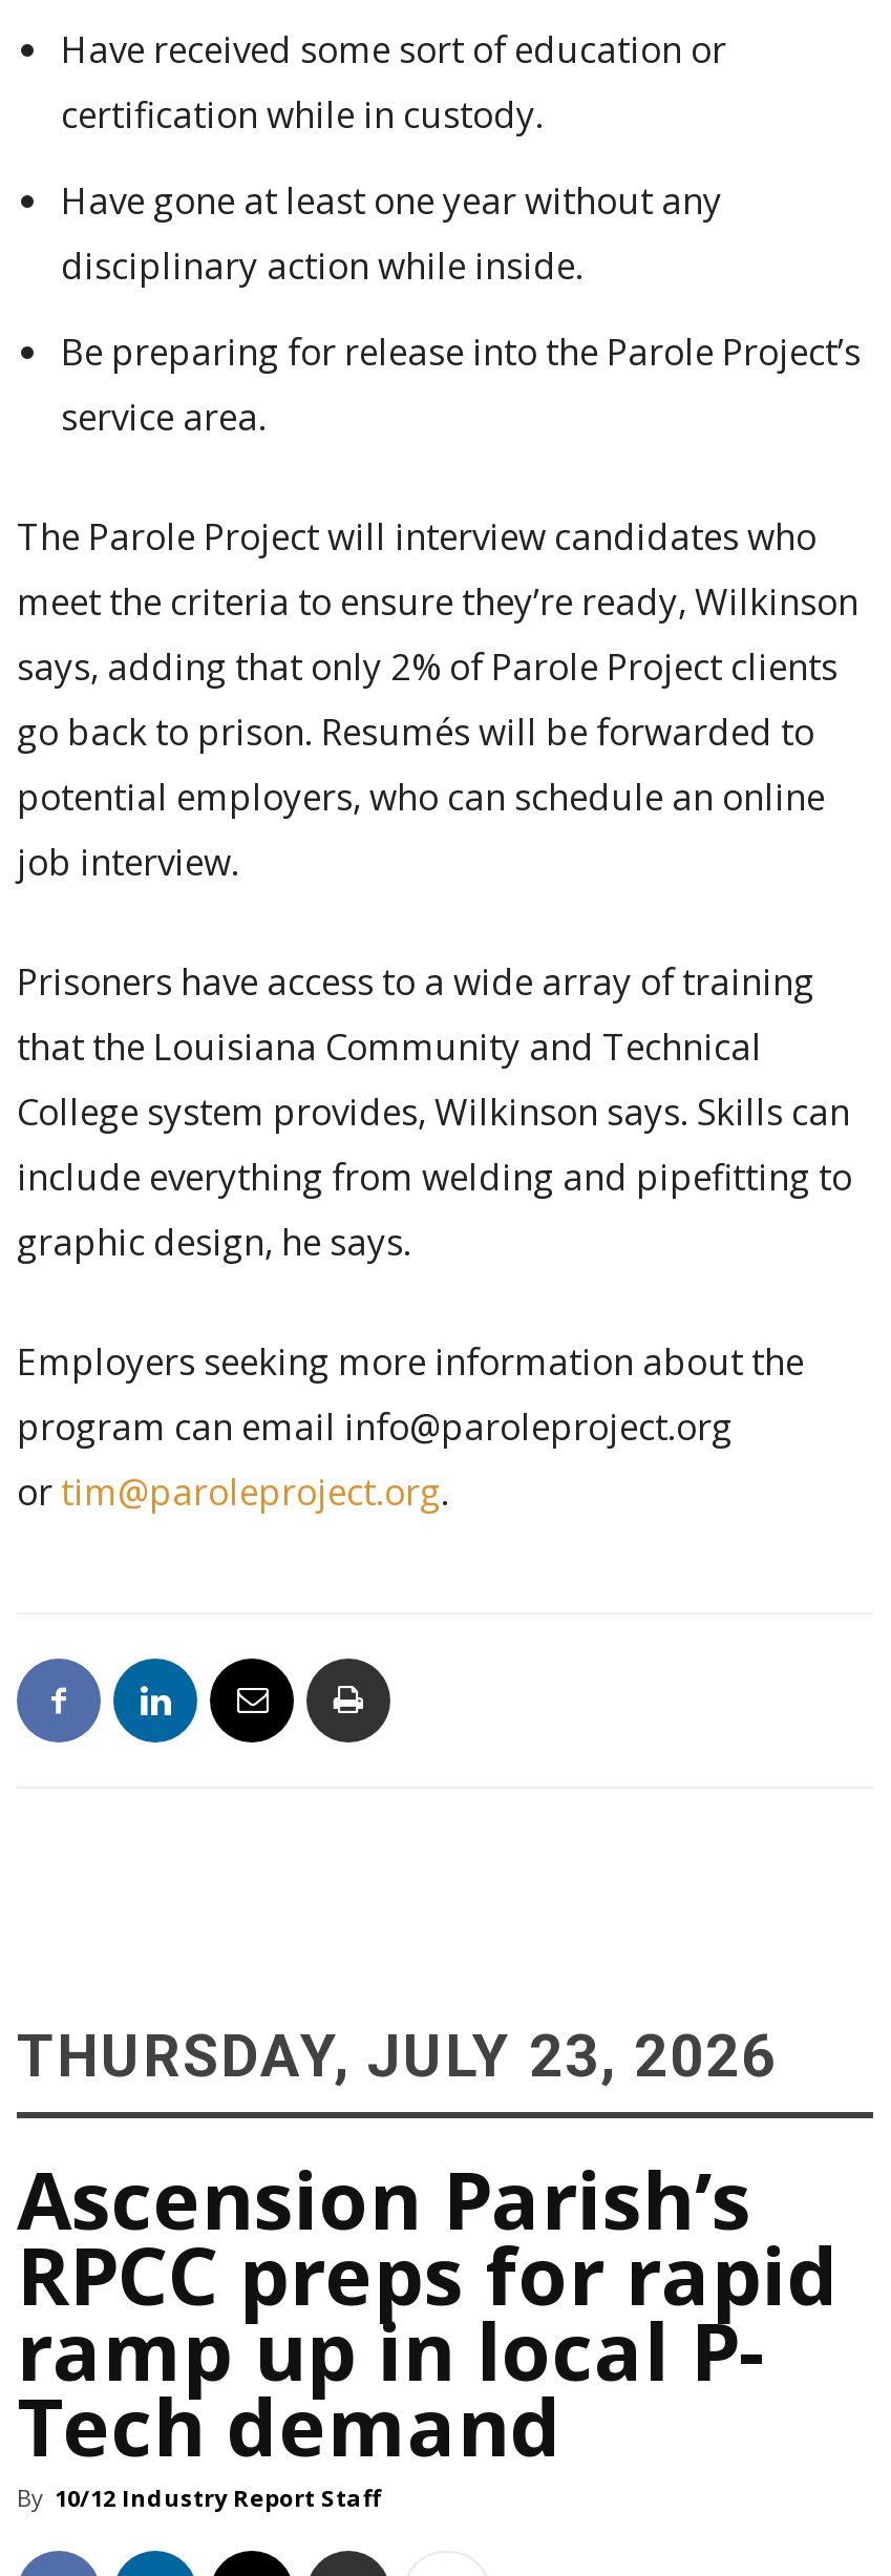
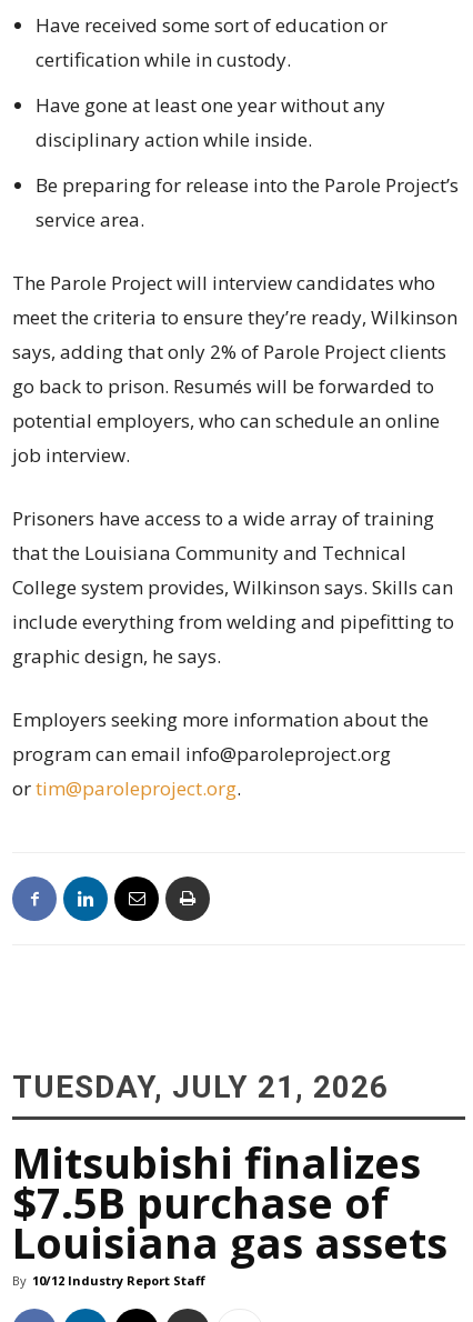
- THURSDAY, JULY 23, 2026
+ TUESDAY, JULY 21, 2026

- Ascension Parish’s
- RPCC preps for rapid
- ramp up in local P-
- Tech demand
+ Mitsubishi finalizes
+ $7.5B purchase of
+ Louisiana gas assets
